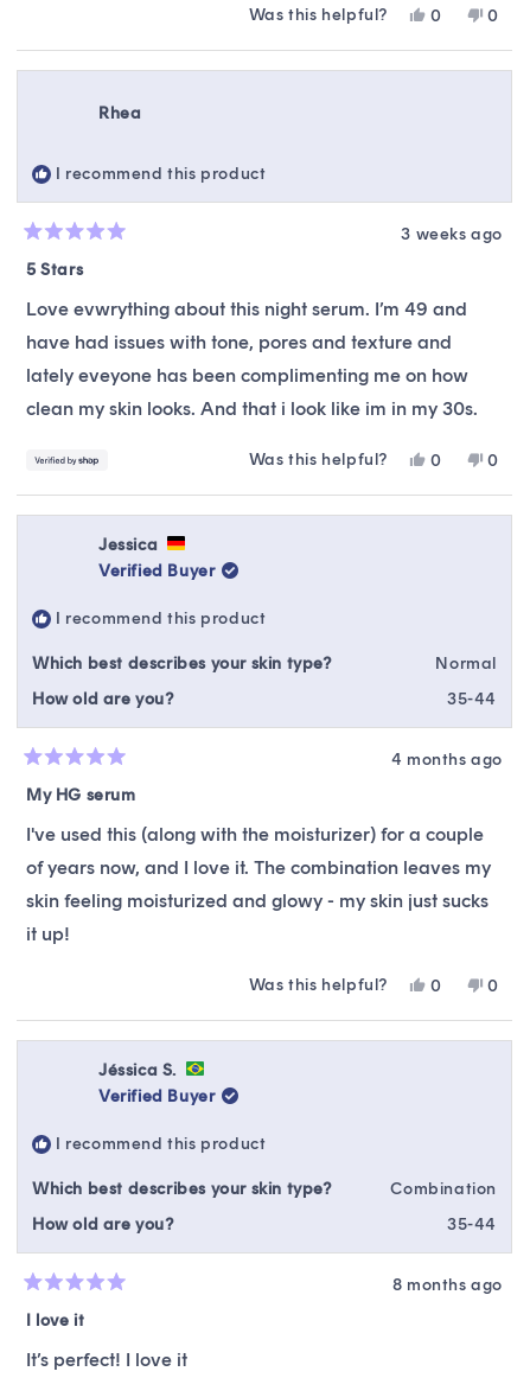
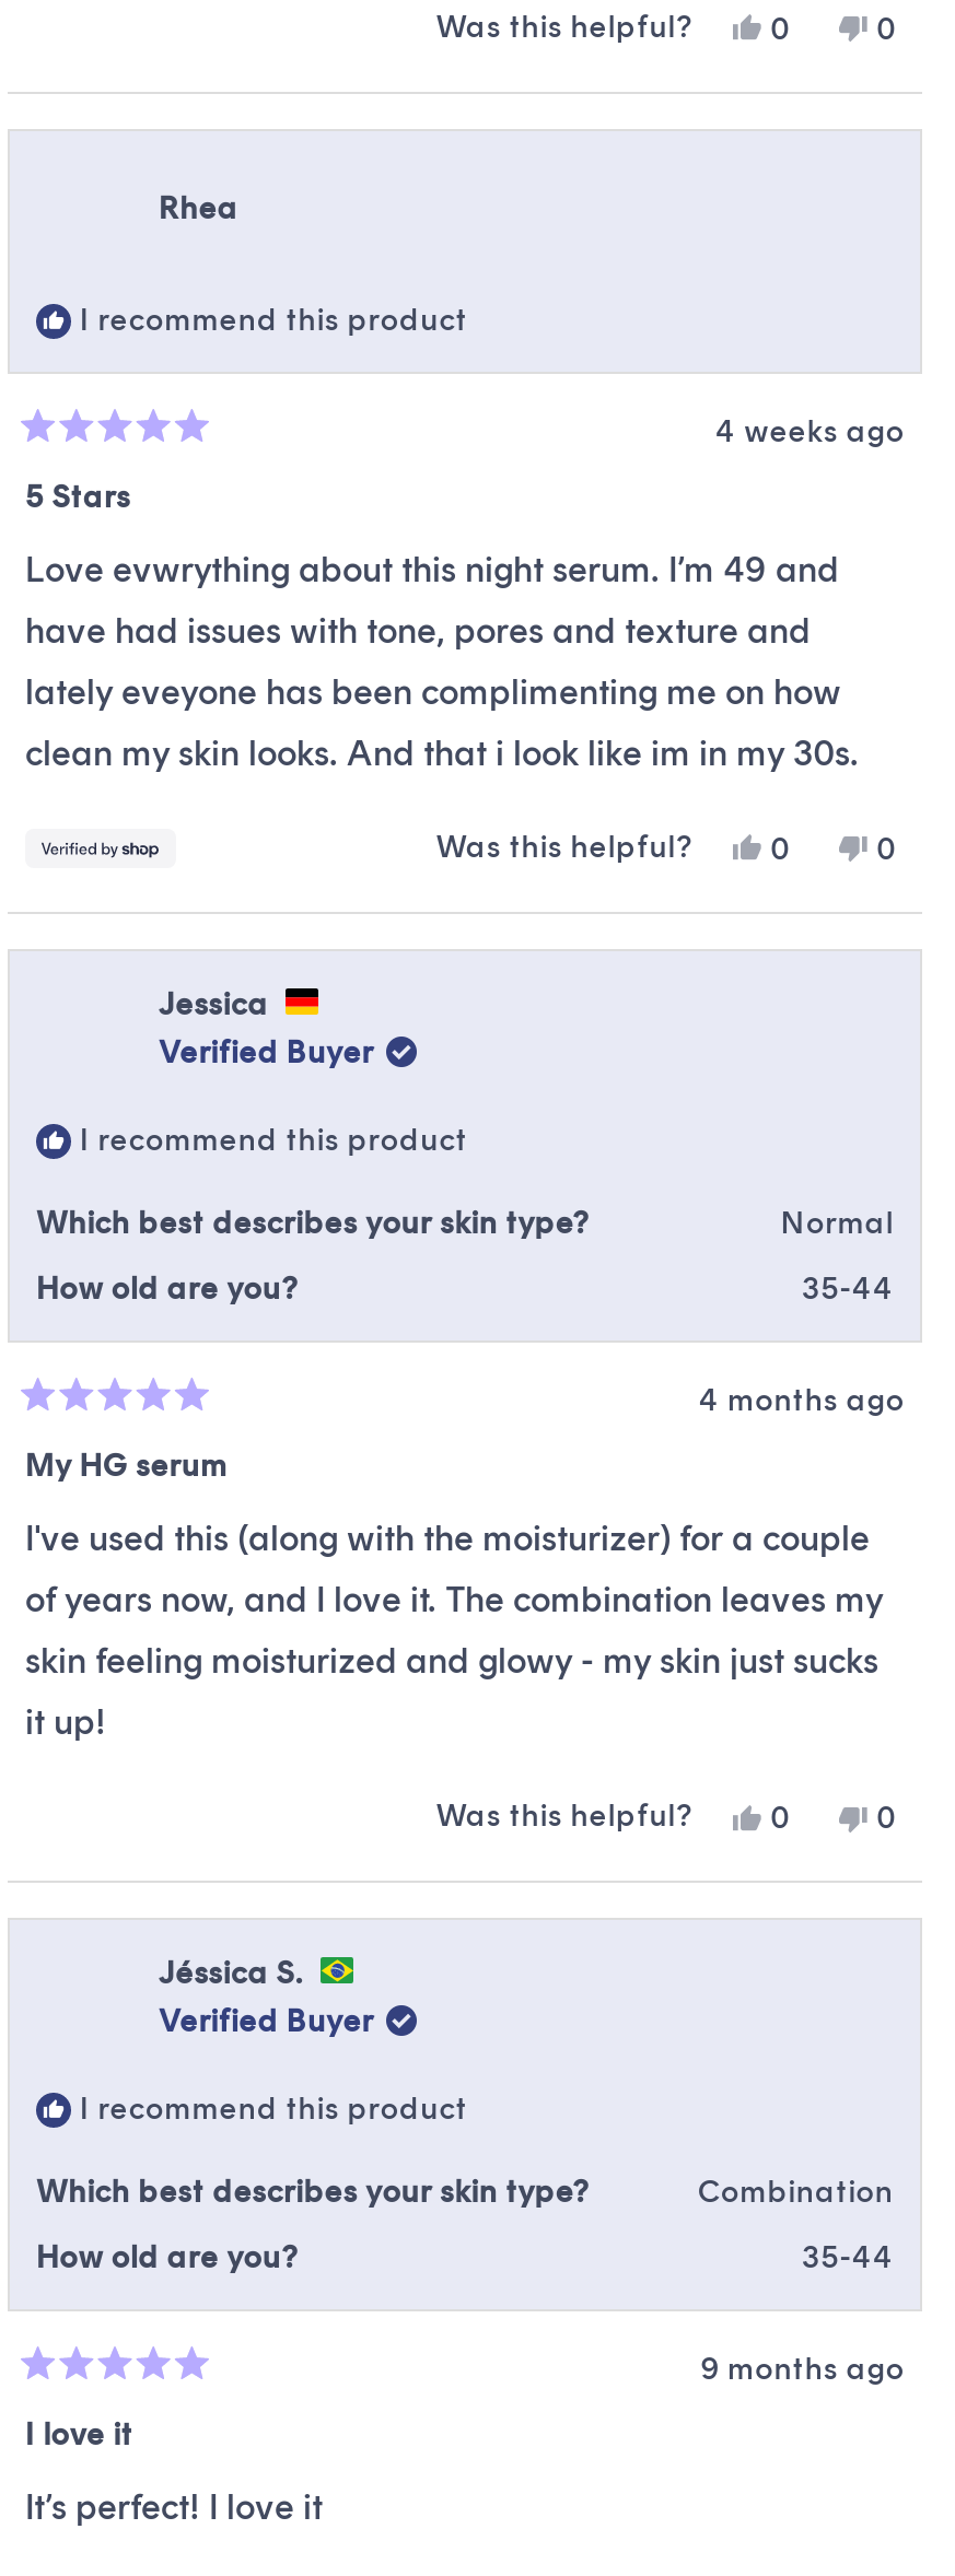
- 3 weeks ago
+ 4 weeks ago

- 8 months ago
+ 9 months ago
